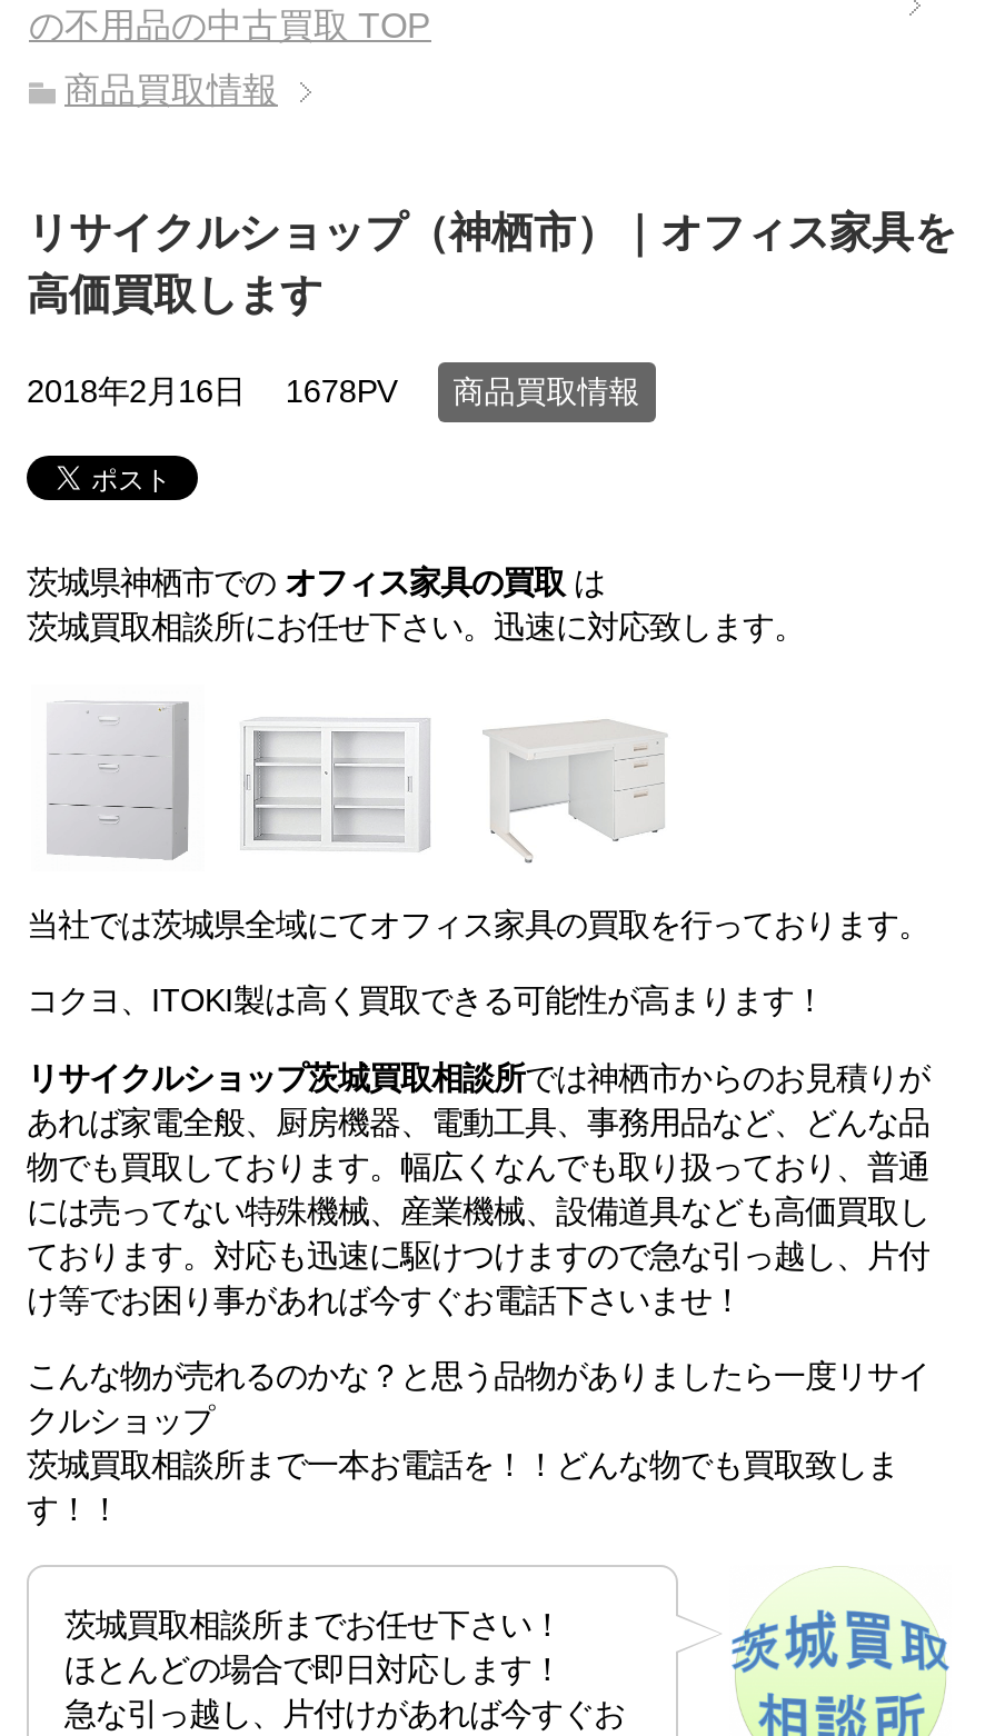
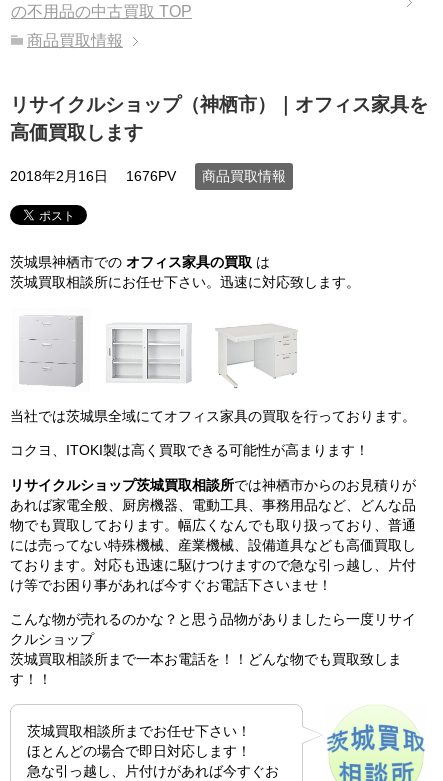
- 2018年2月16日 1678PV 商品買取情報
+ 2018年2月16日 1676PV 商品買取情報
